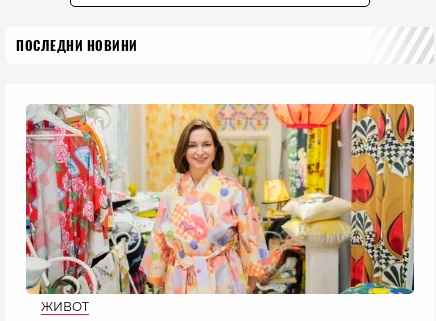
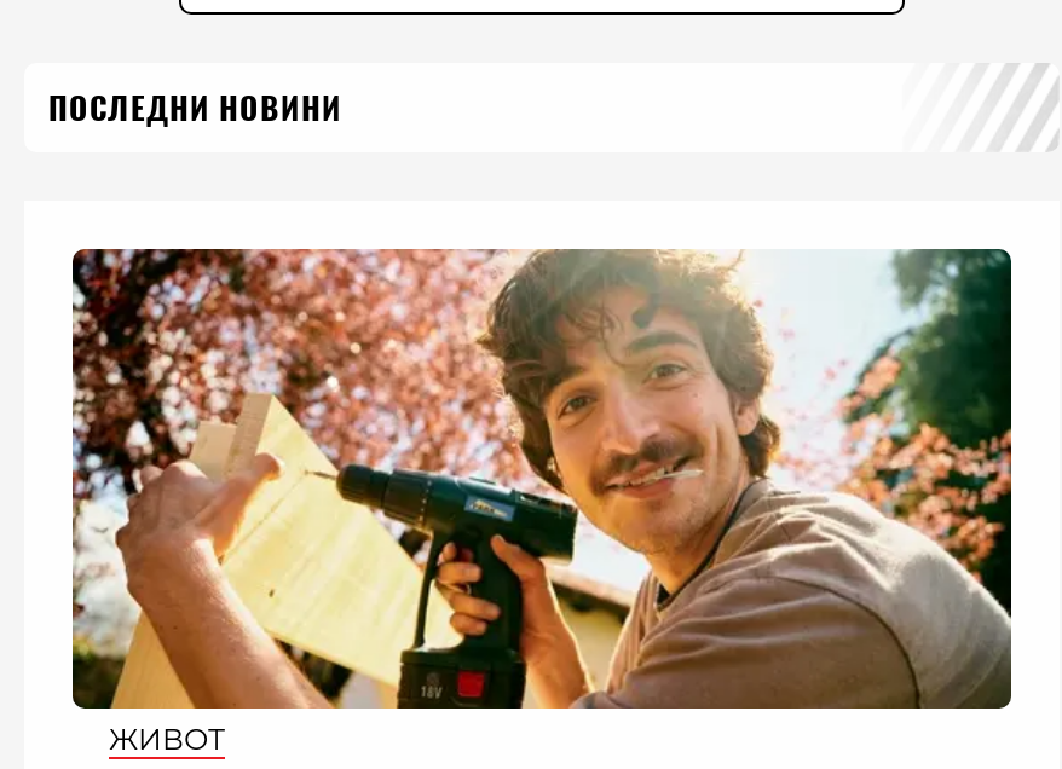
- [image]
+ [image]
